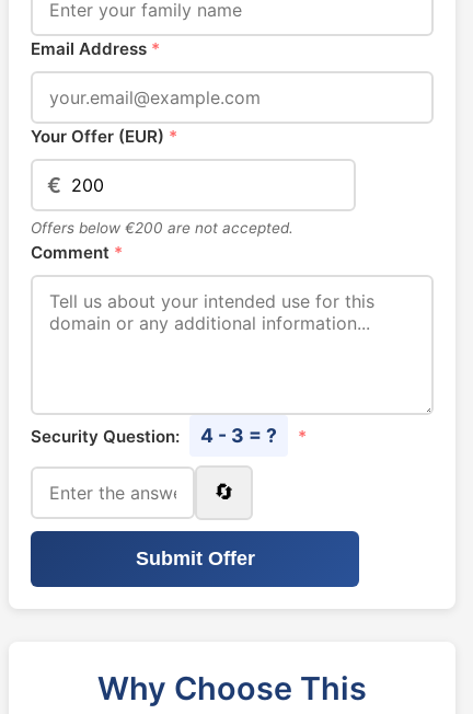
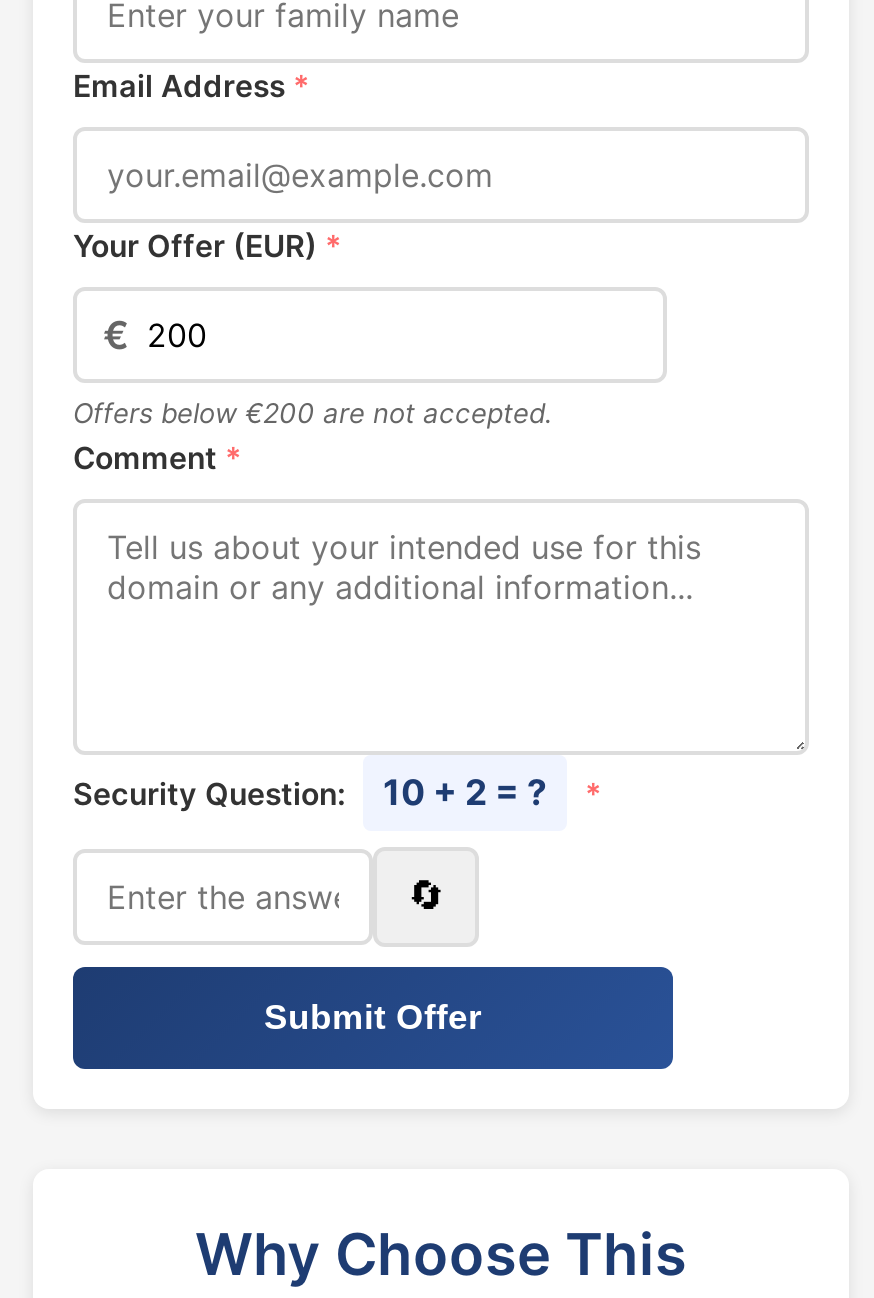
- 4 - 3 = ?
+ 10 + 2 = ?
